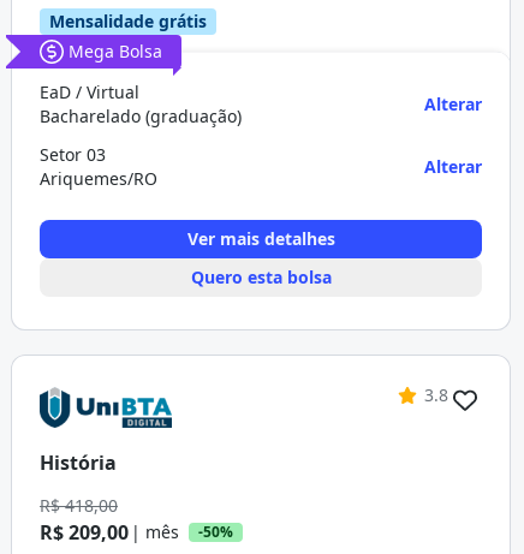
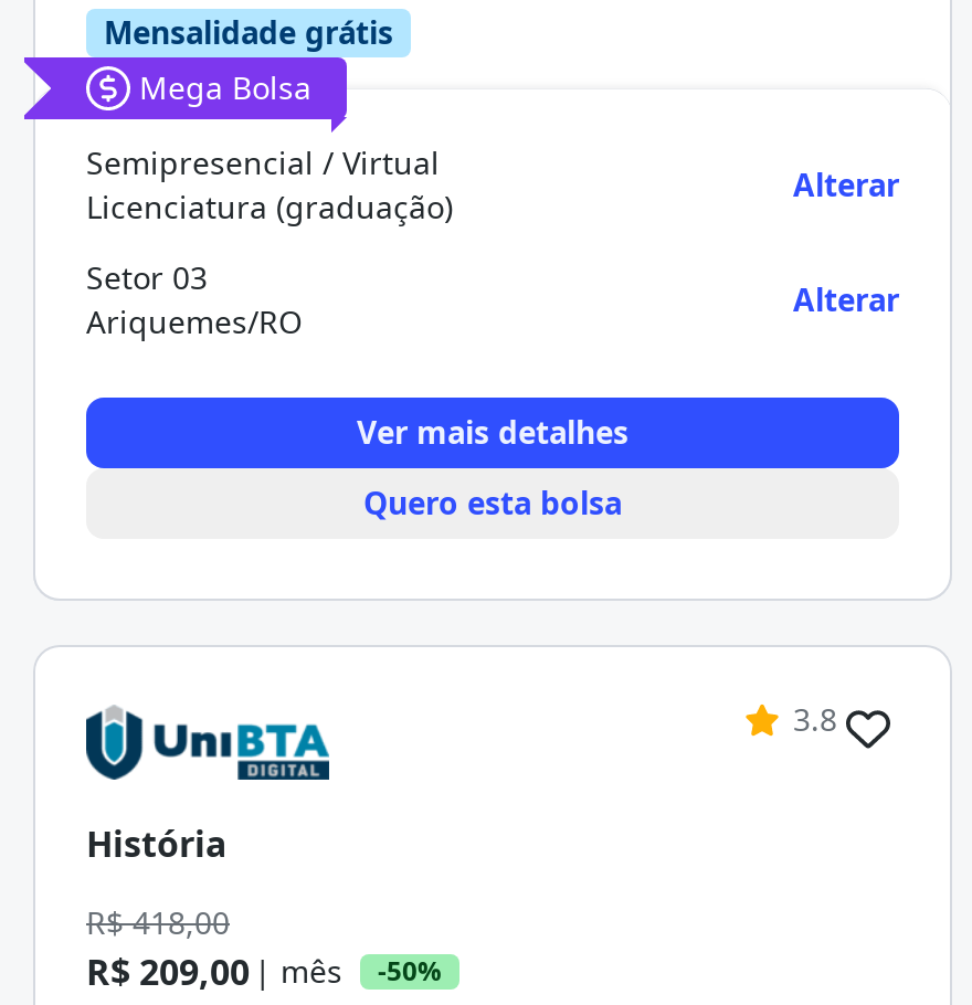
- EaD / Virtual
+ Semipresencial / Virtual

- Bacharelado (graduação)
+ Licenciatura (graduação)
